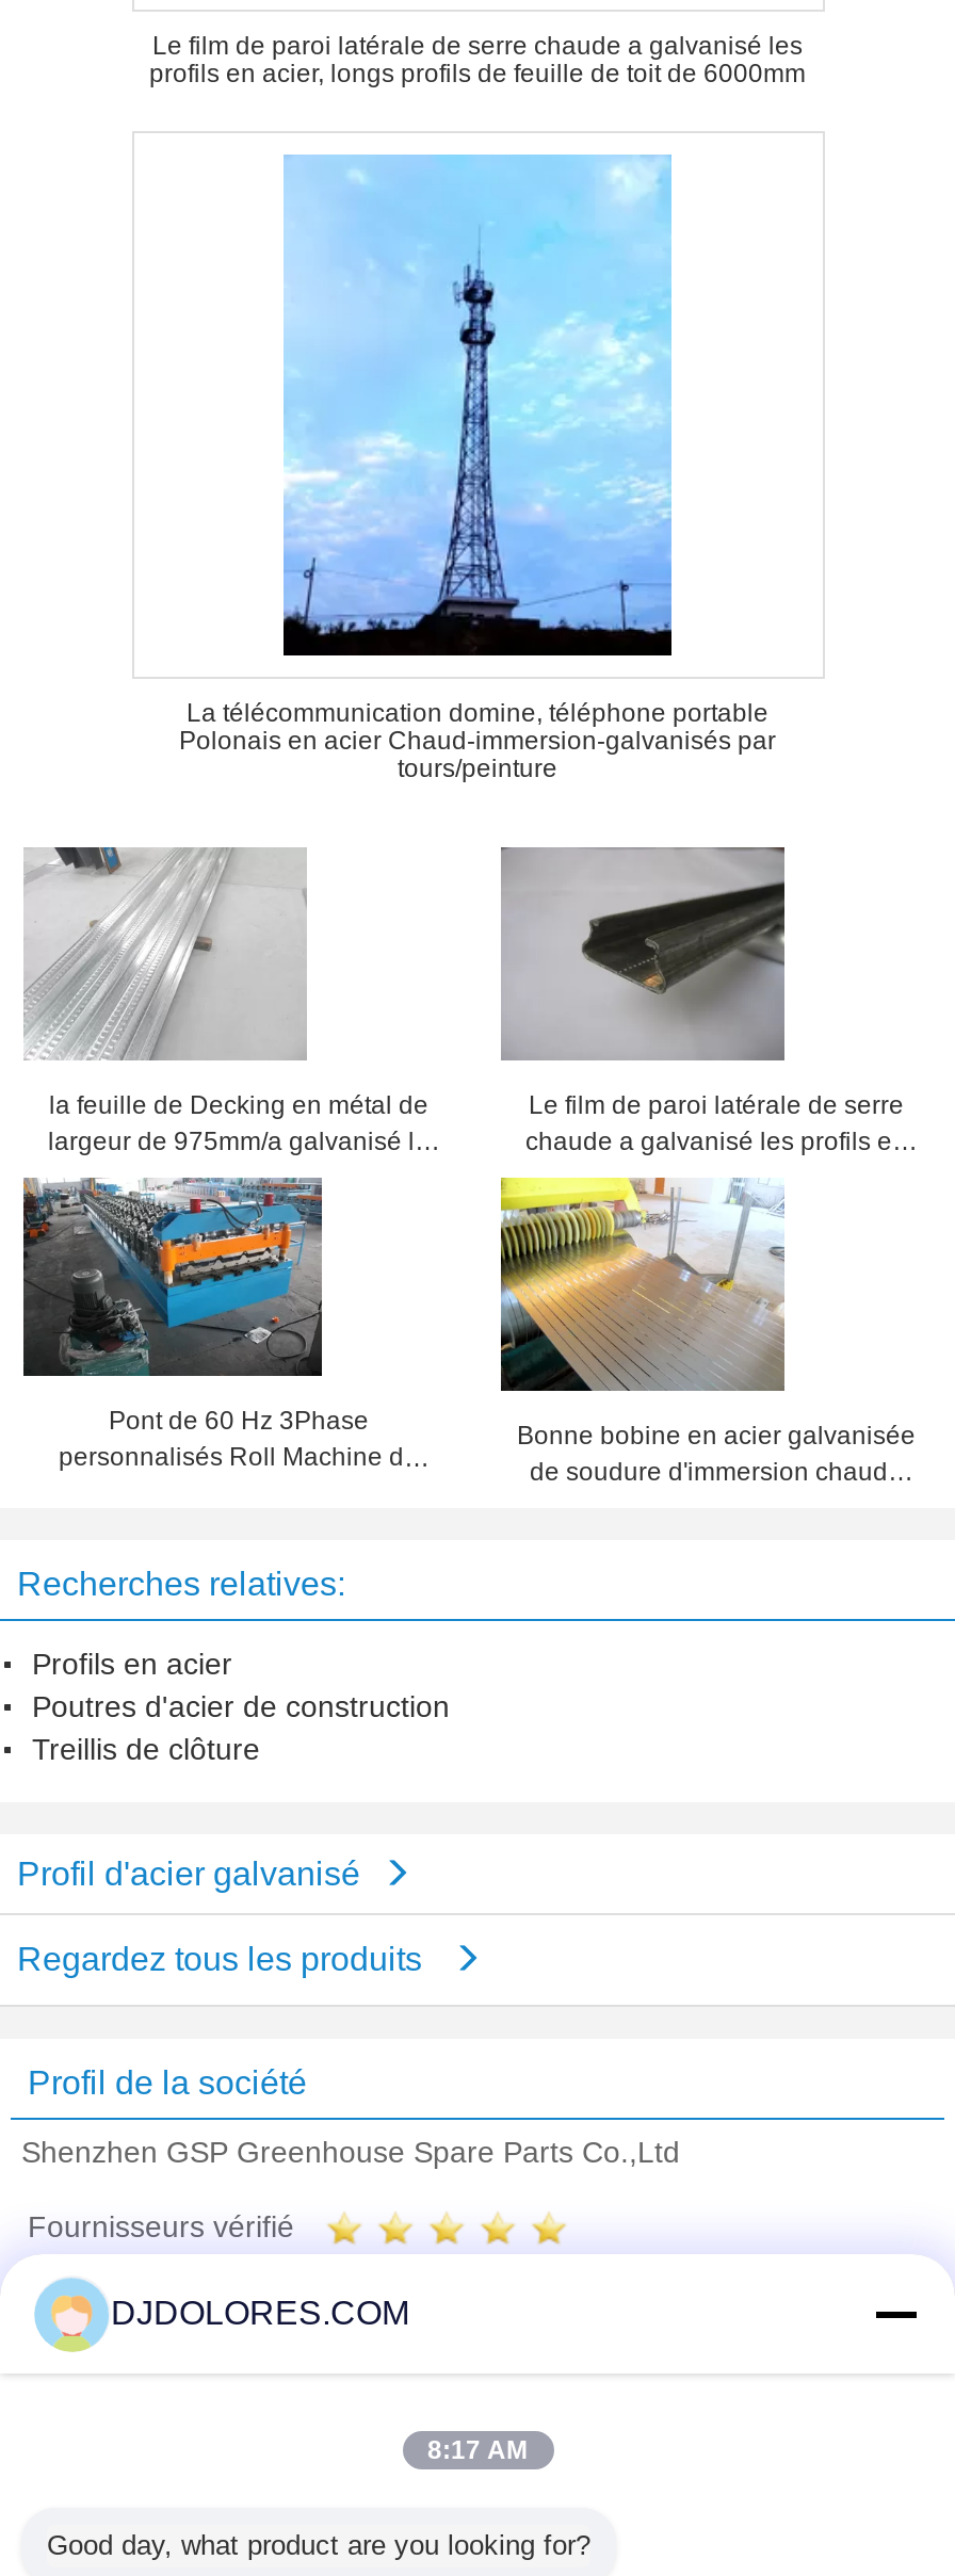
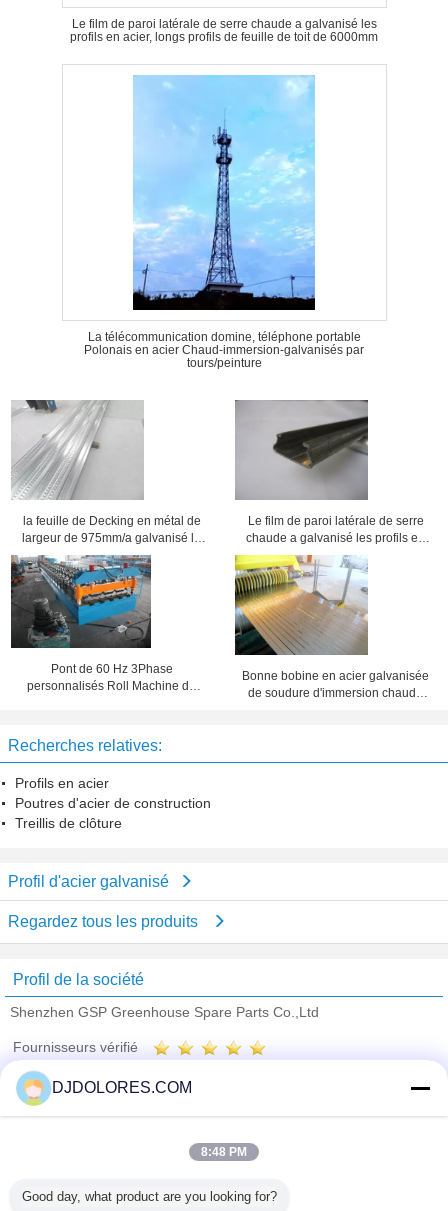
- 8:17 AM
+ 8:48 PM
